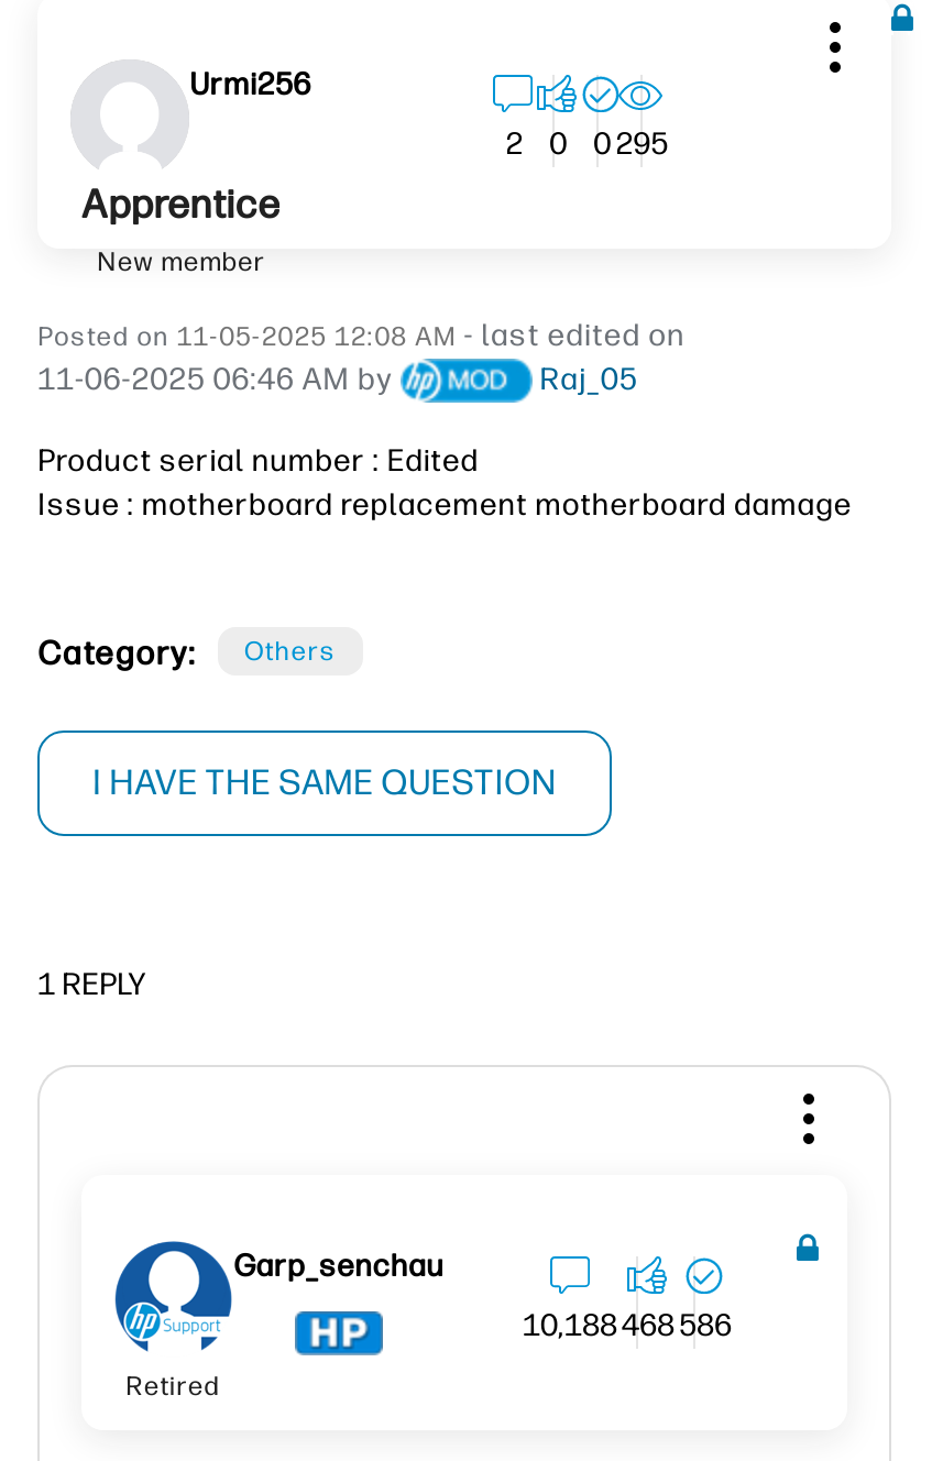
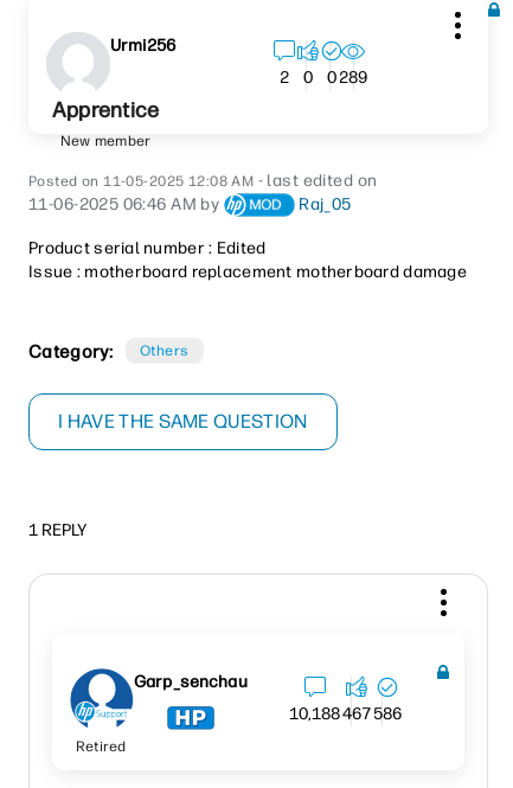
- 2 0 0 295
+ 2 0 0 289

- 10,188 468 586
+ 10,188 467 586
